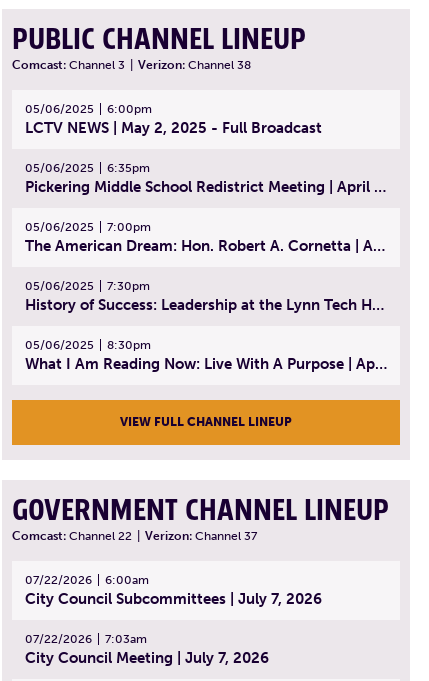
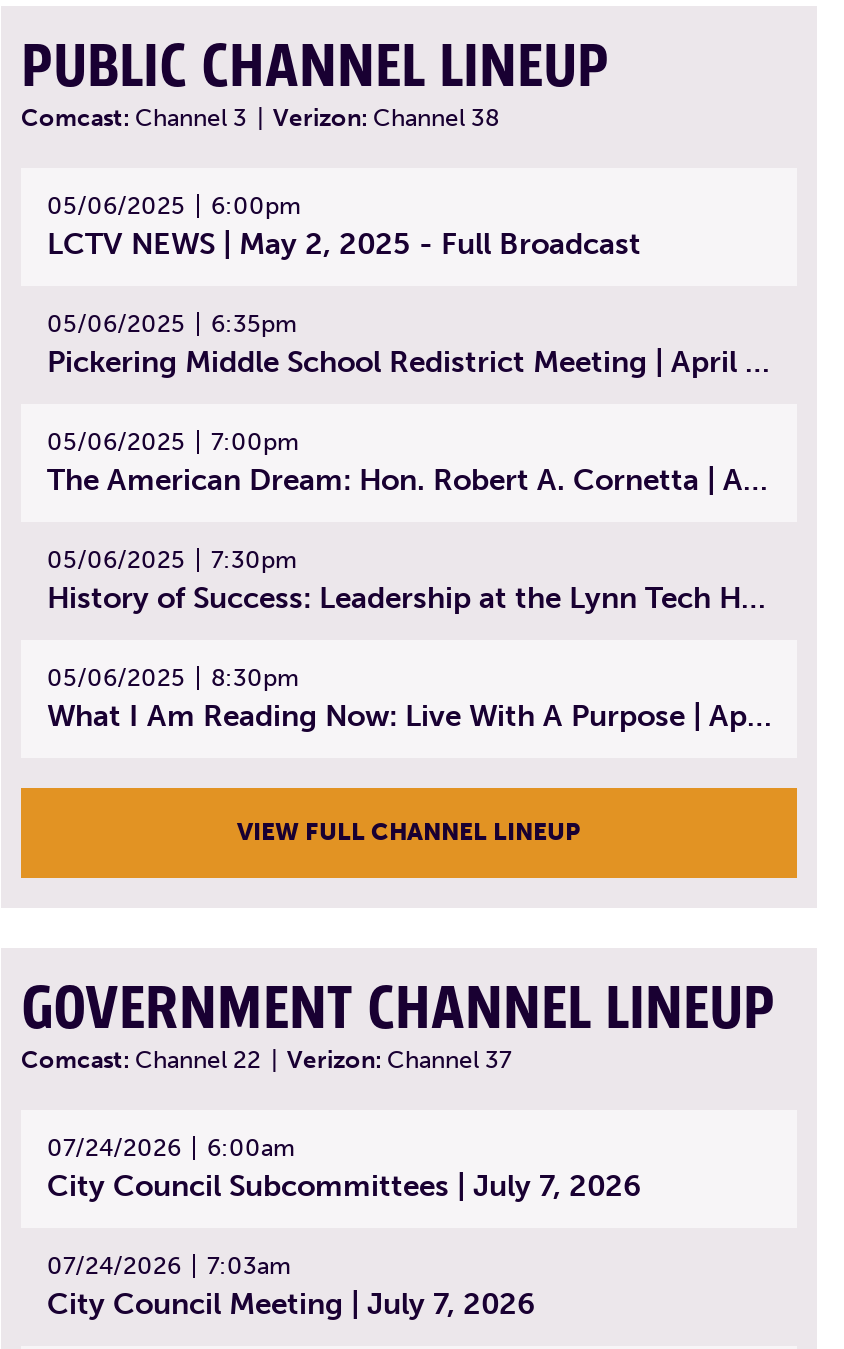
- 07/22/2026 6:00am
+ 07/24/2026 6:00am

- 07/22/2026 7:03am
+ 07/24/2026 7:03am
